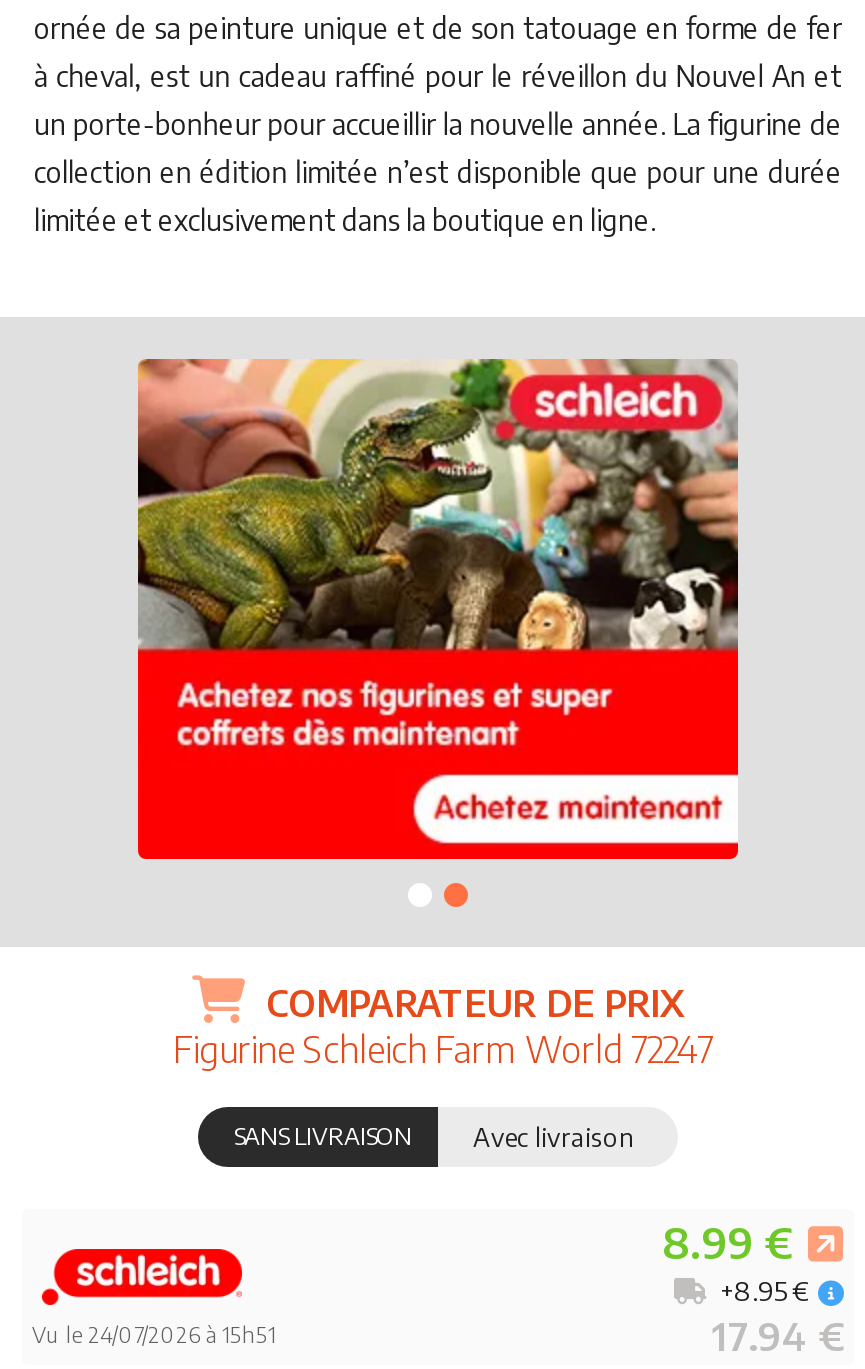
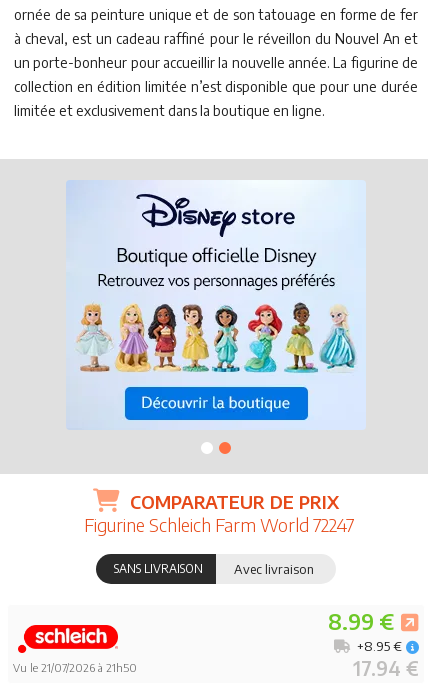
- [image]
+ [image]

- Vu le 24/07/2026 à 15h51
+ Vu le 21/07/2026 à 21h50
